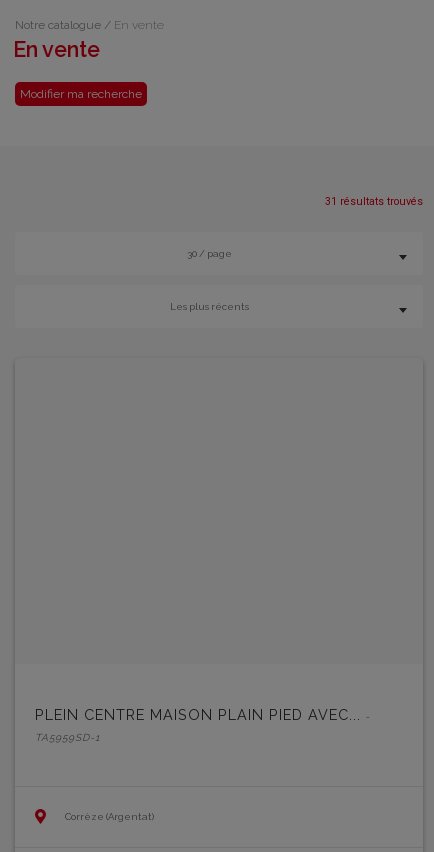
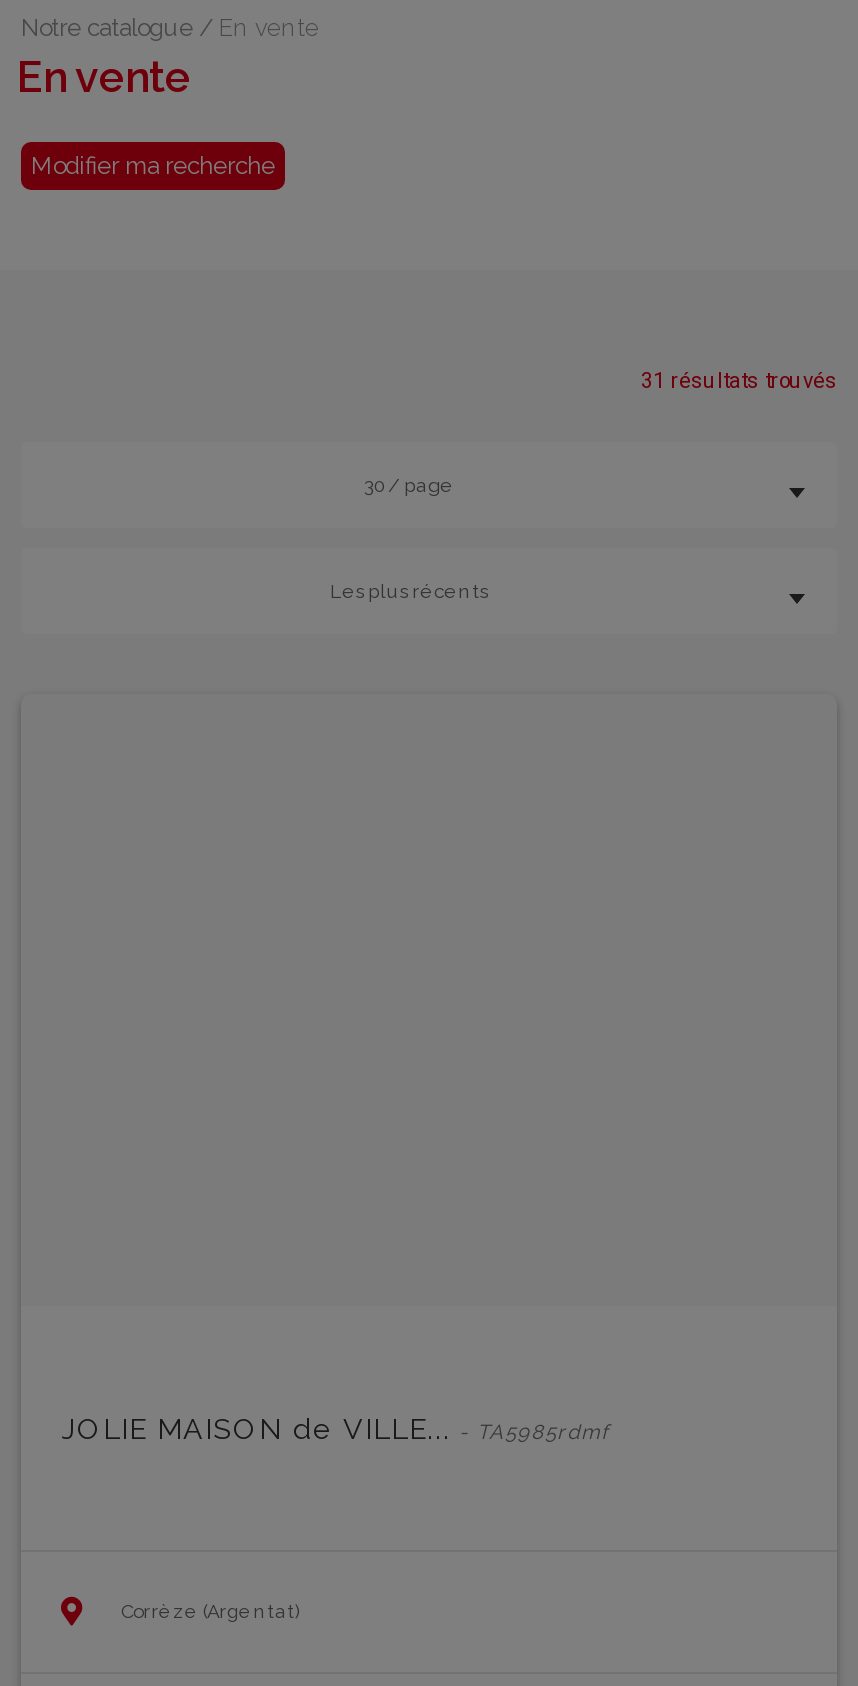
- PLEIN CENTRE MAISON PLAIN PIED AVEC... -
- TA5959SD-1
+ JOLIE MAISON de VILLE... - TA5985rdmf
